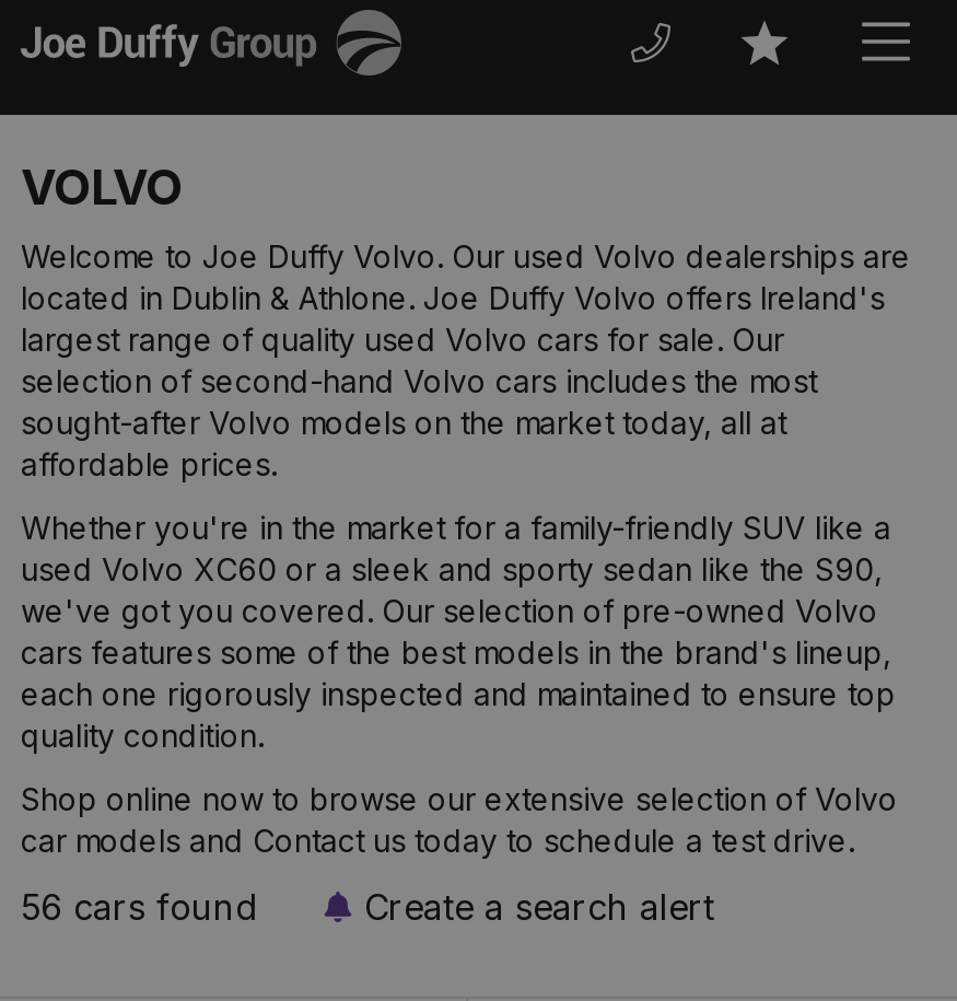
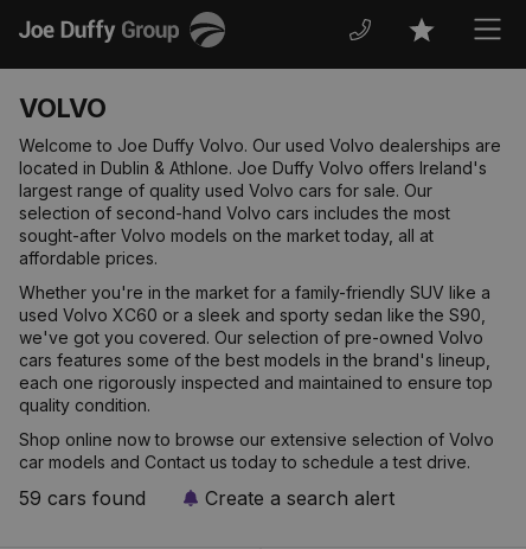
- 56 cars found
+ 59 cars found
